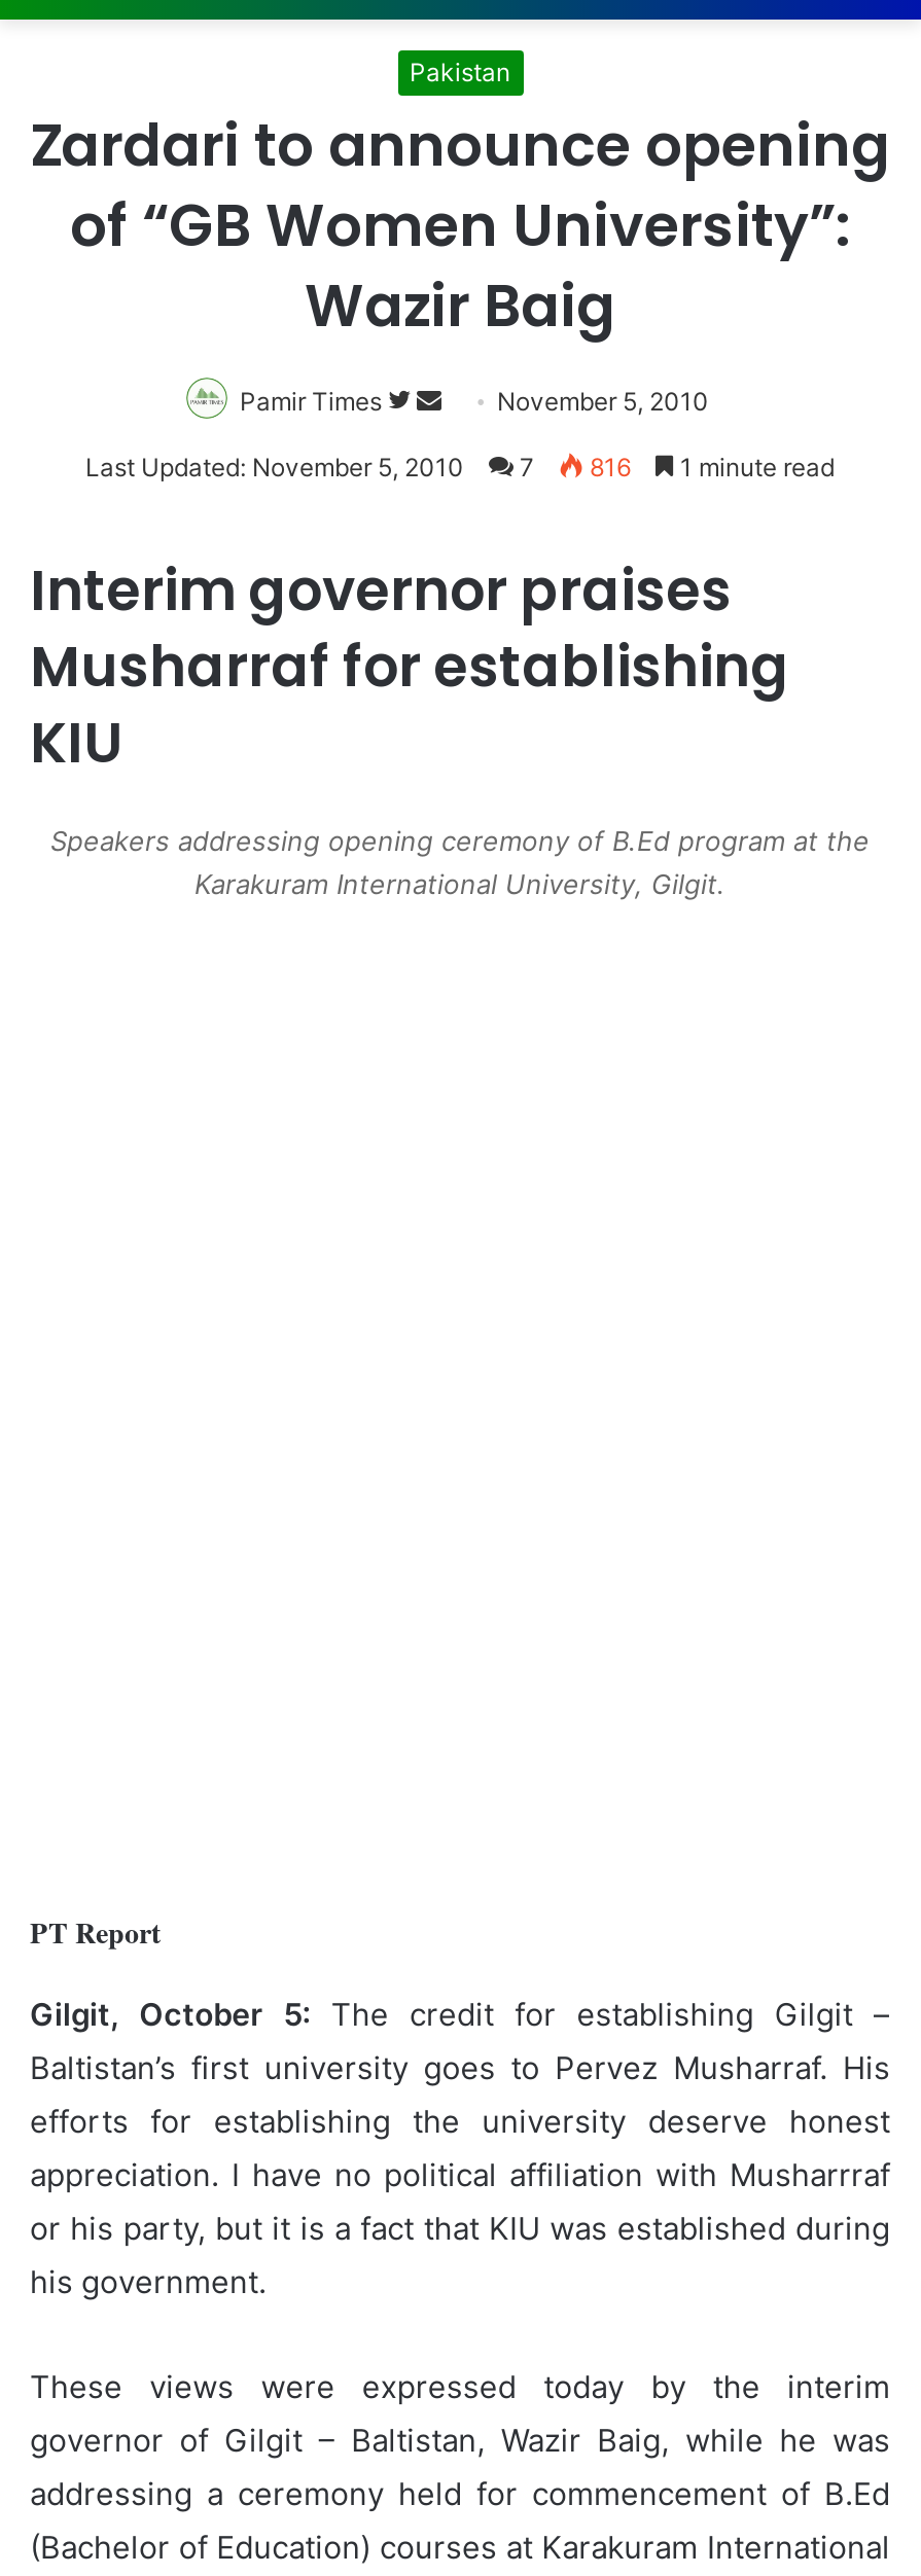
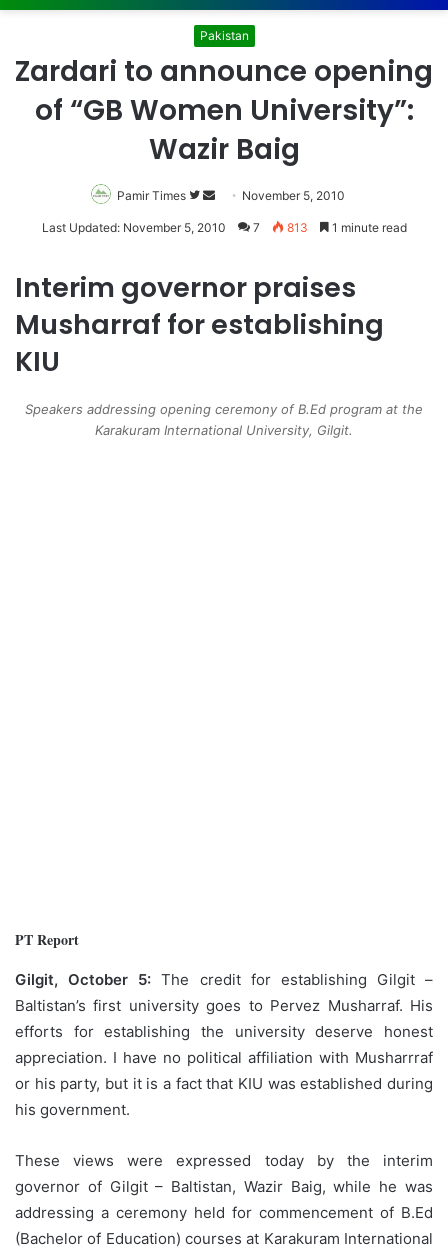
- Last Updated: November 5, 2010 7 816 1 minute read
+ Last Updated: November 5, 2010 7 813 1 minute read
